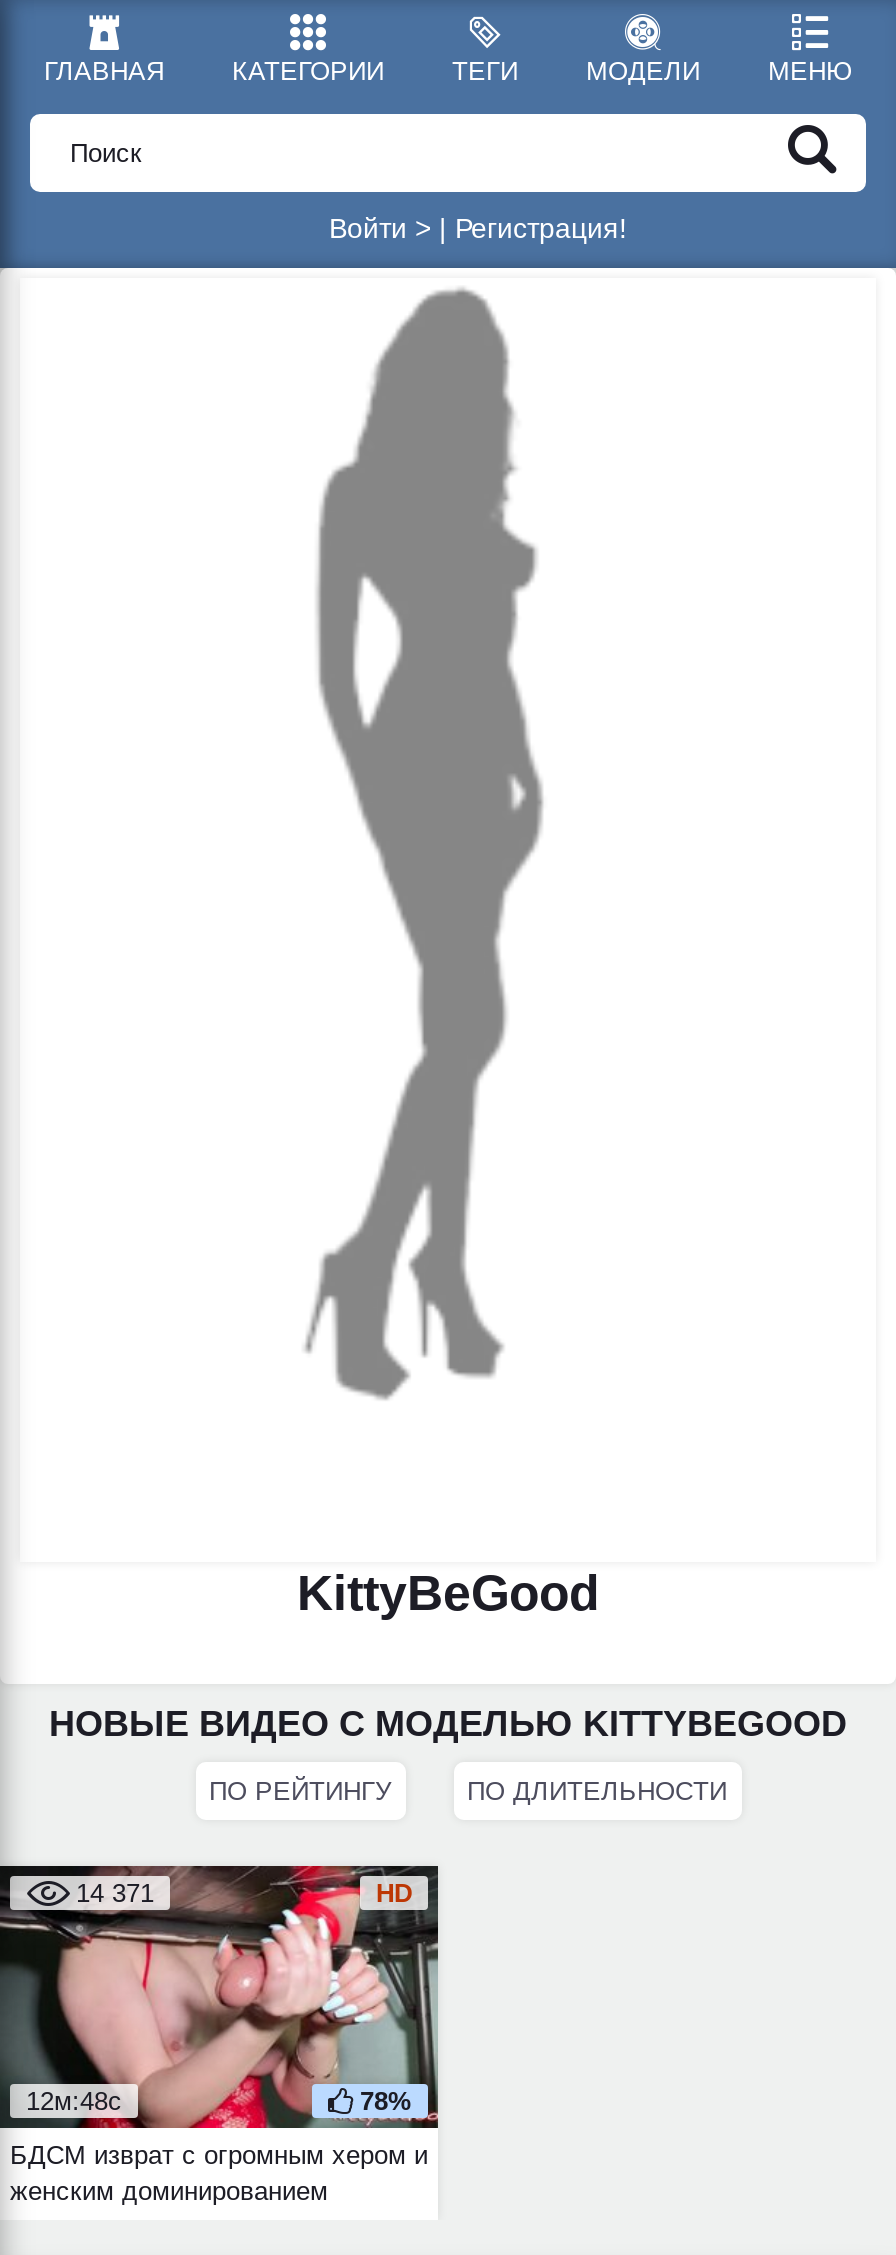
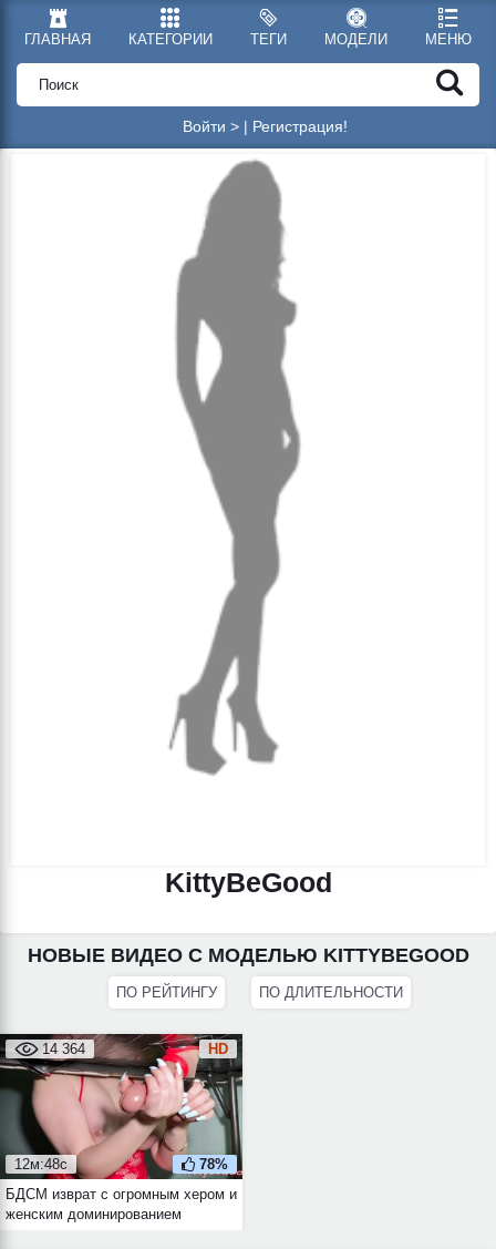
- 14 371
+ 14 364
